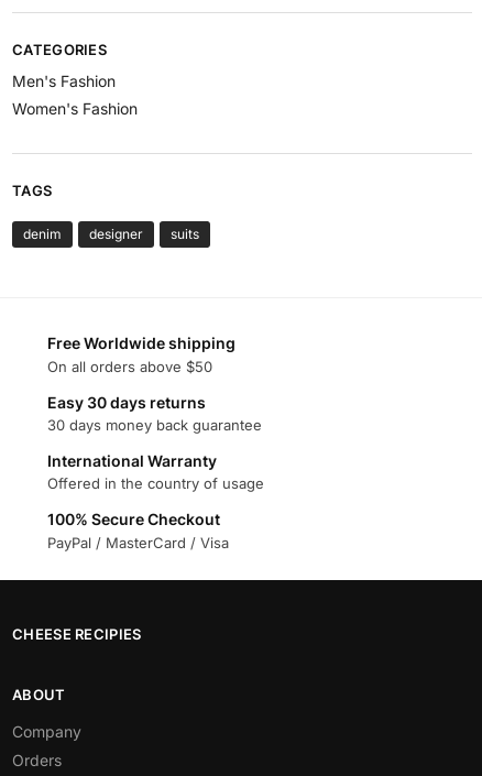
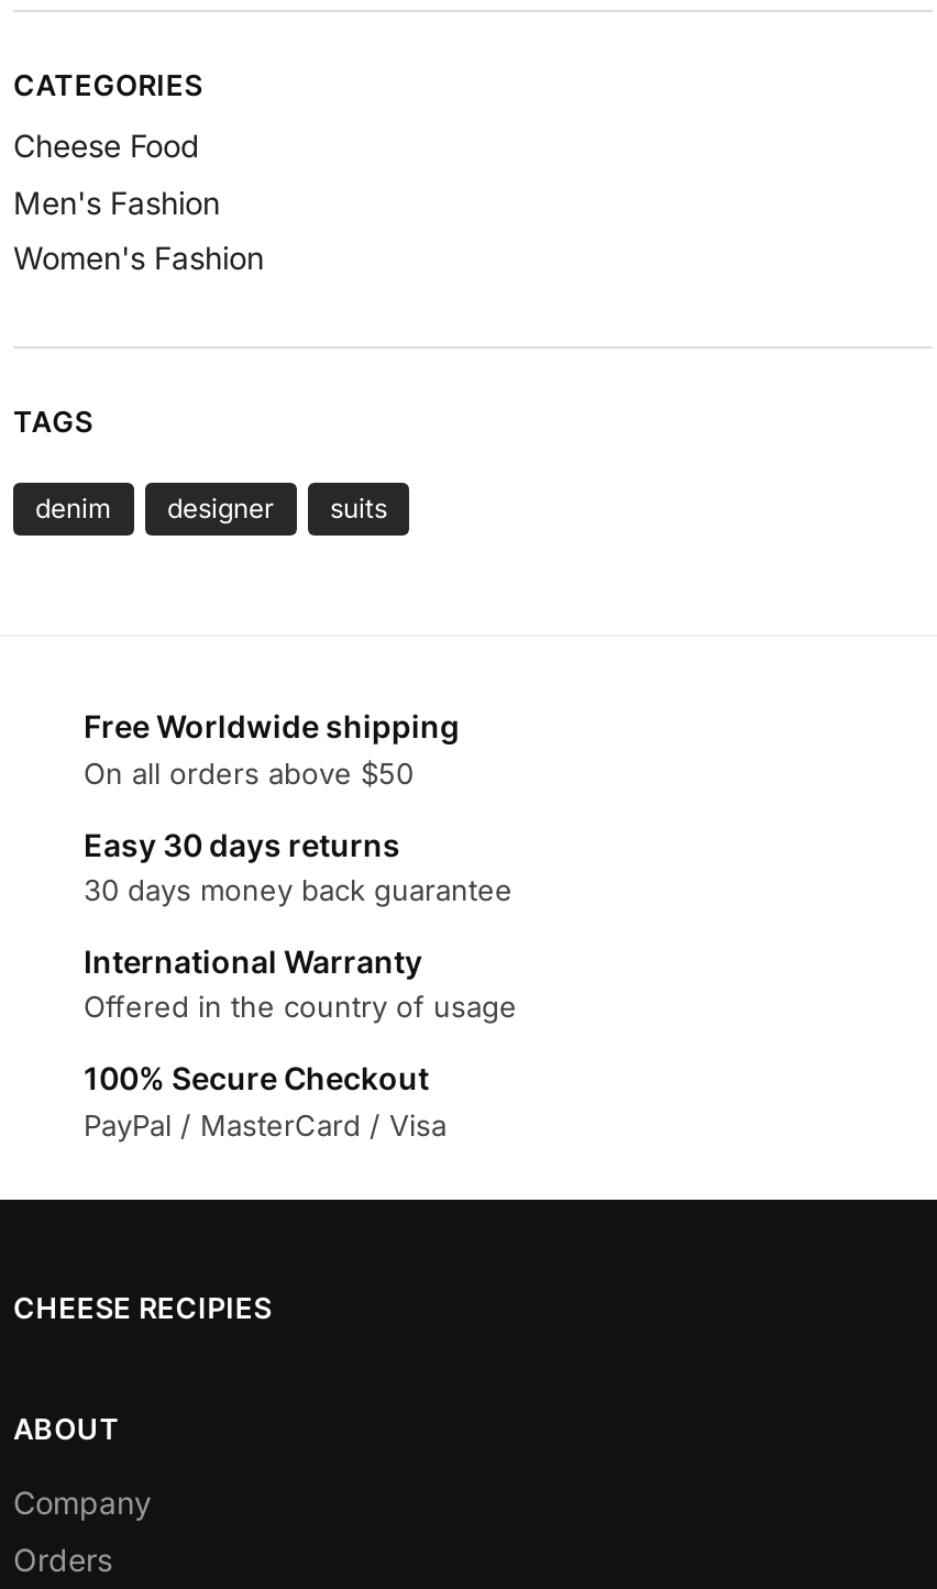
+ Cheese Food
